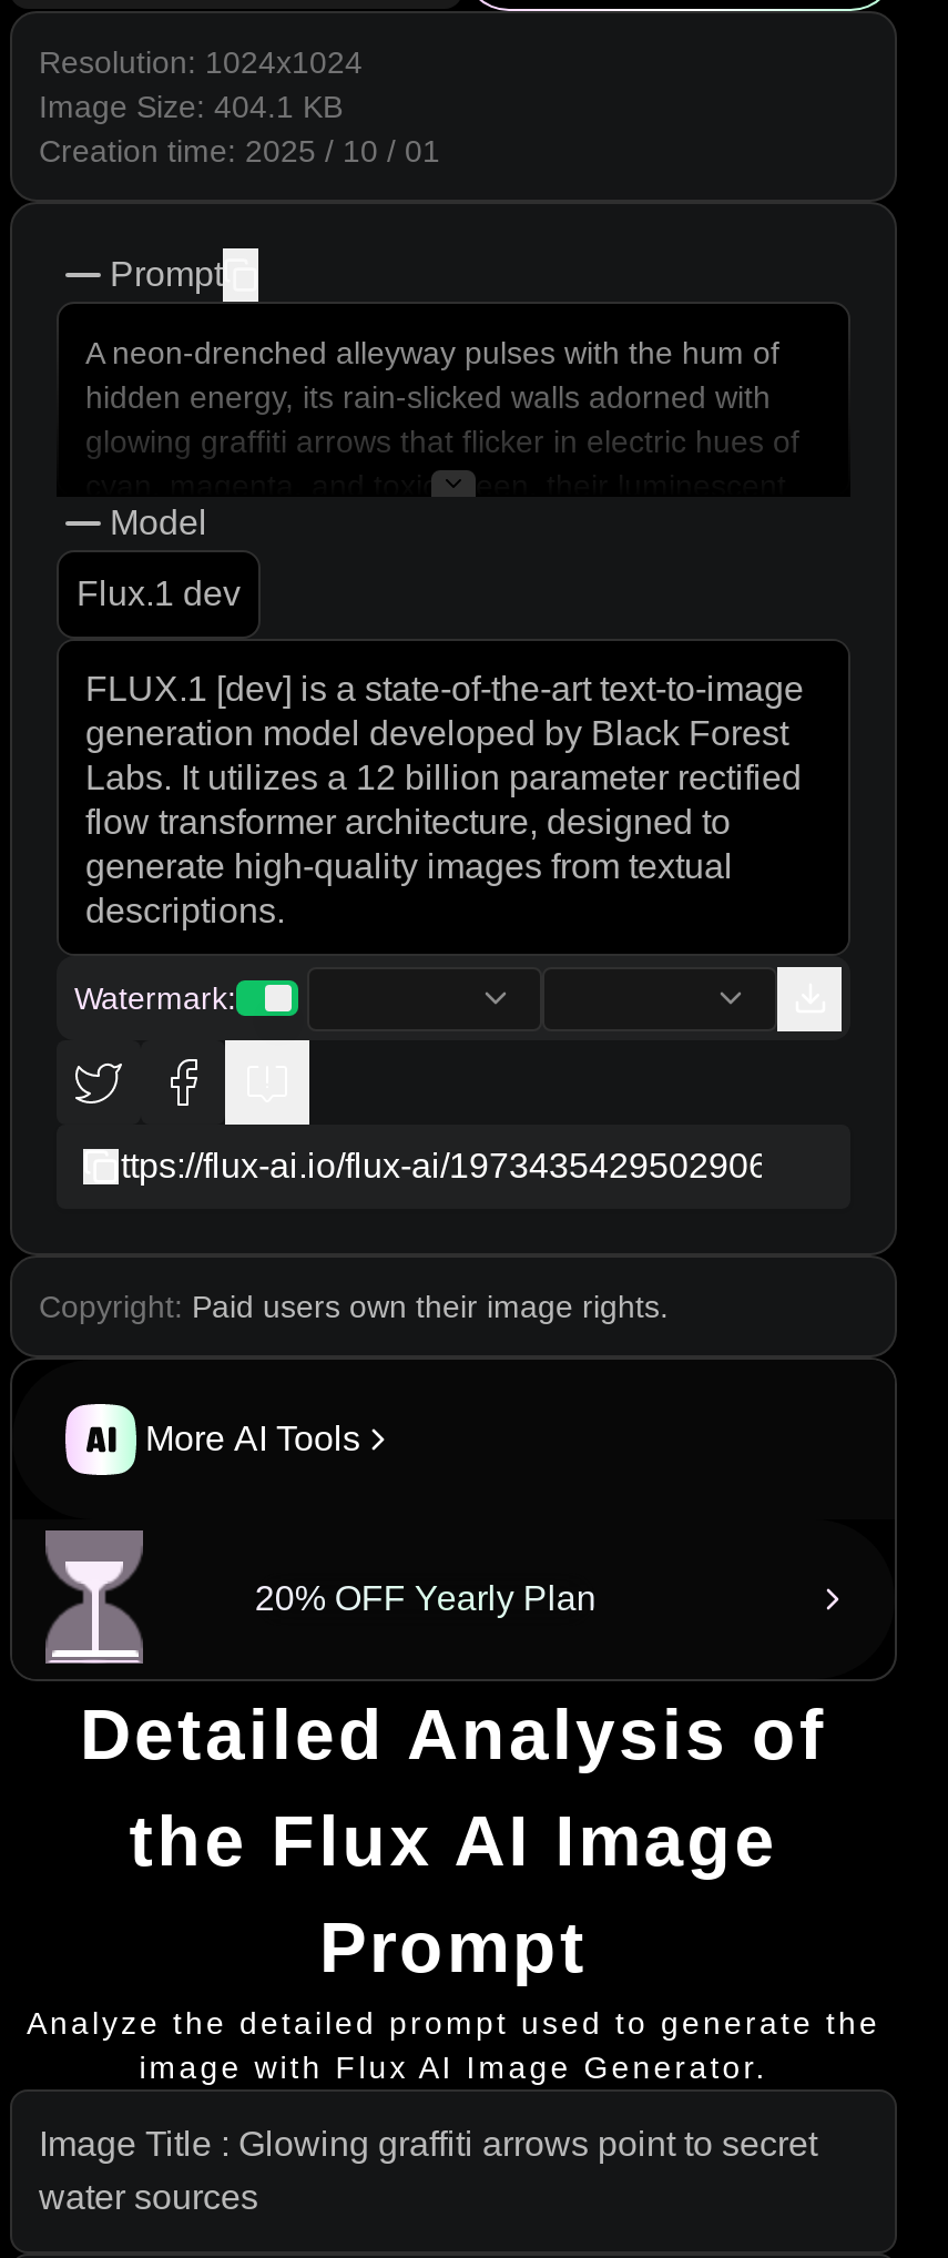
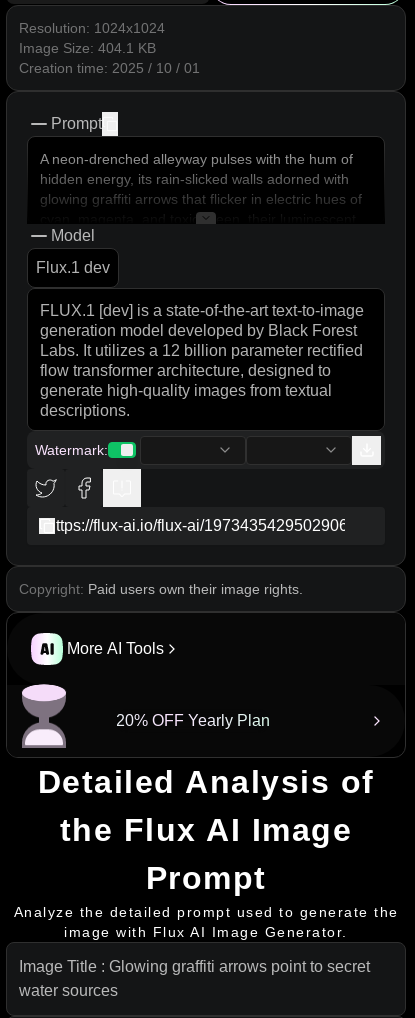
- [image]
+ [image]
